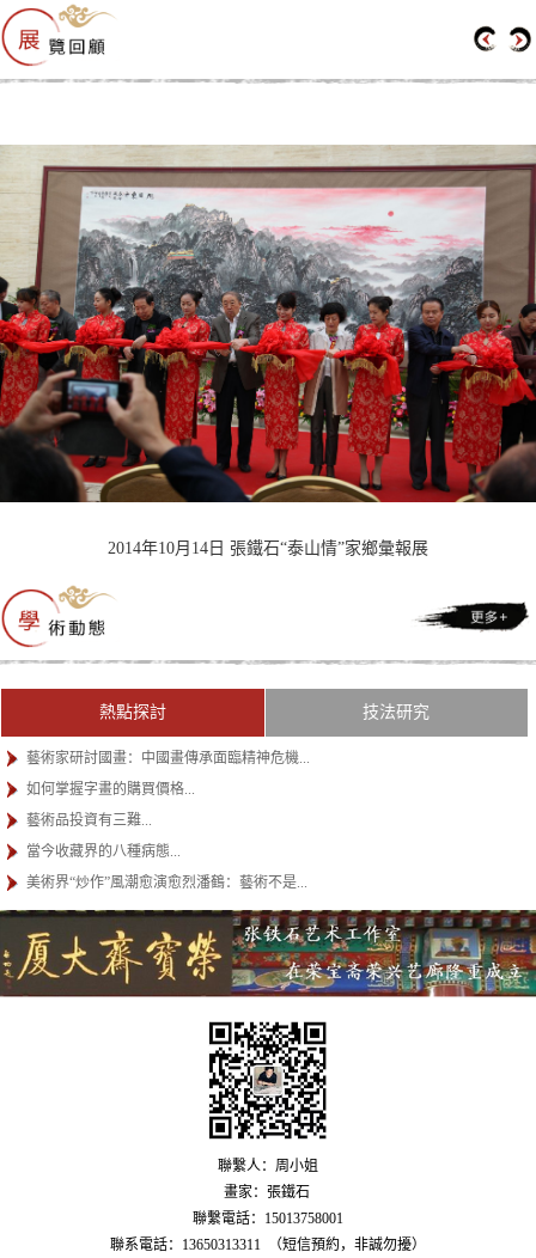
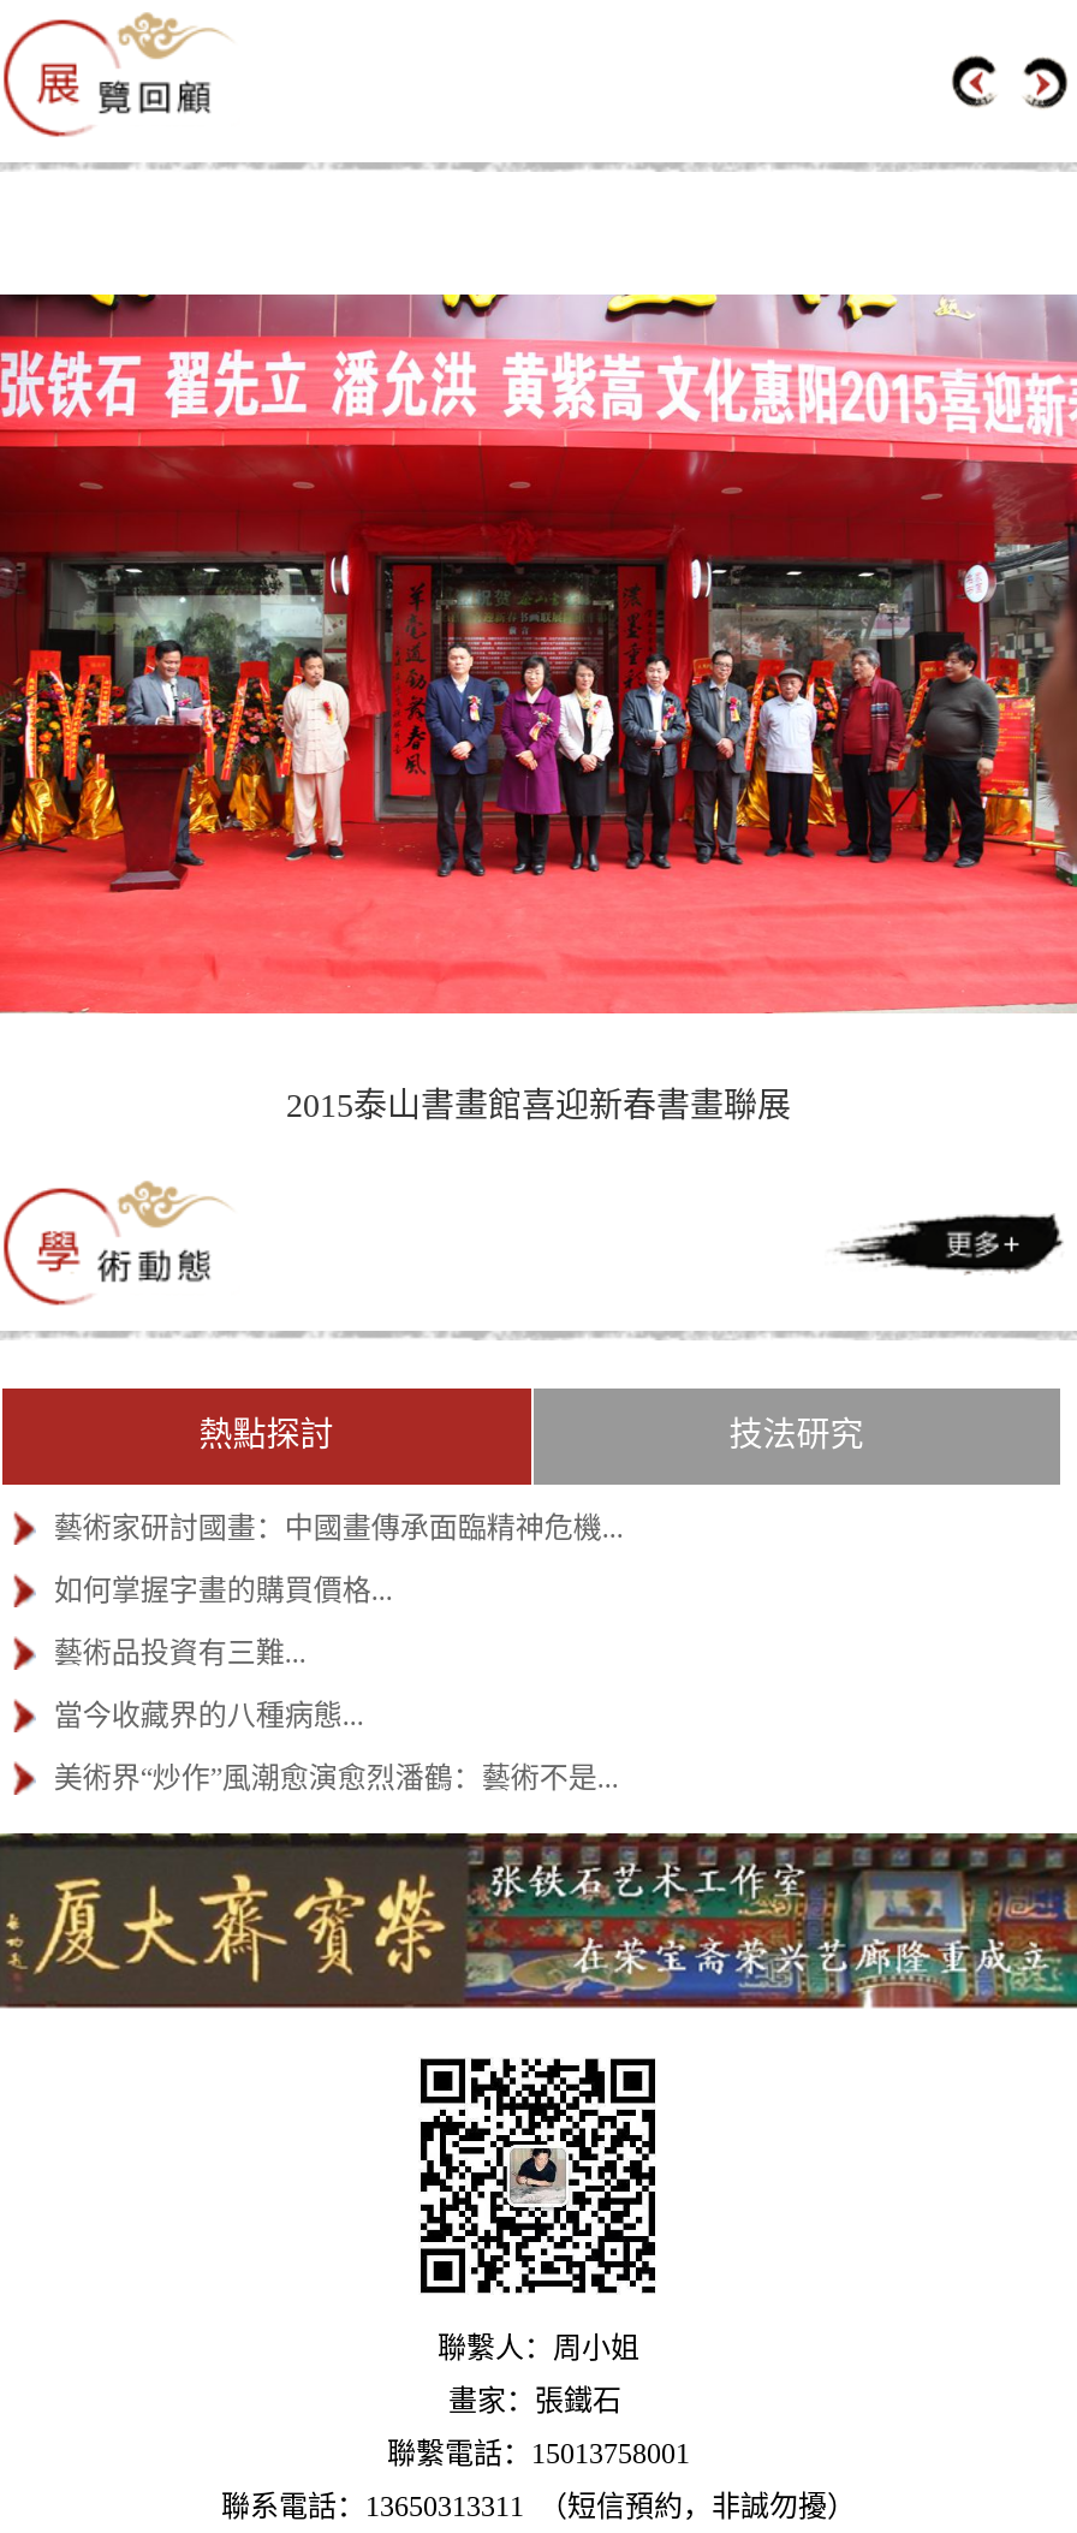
- [image]
- 2014年10月14日 張鐵石“泰山情”家鄉彙報展
+ [image]
+ 2015泰山書畫館喜迎新春書畫聯展
